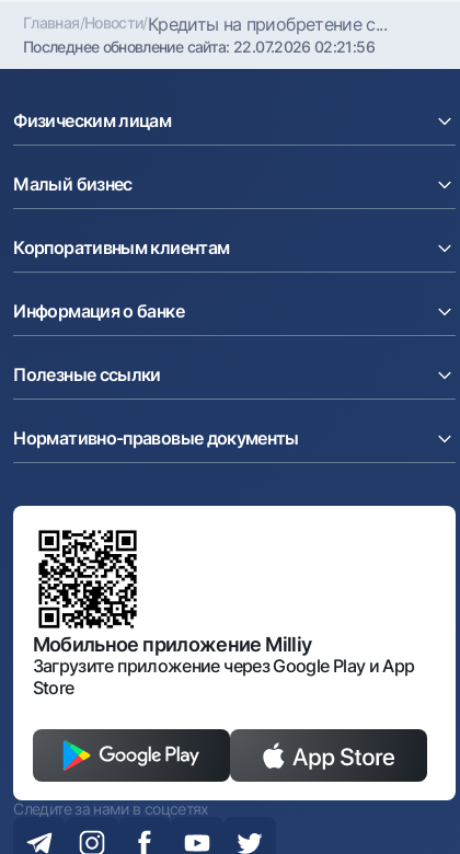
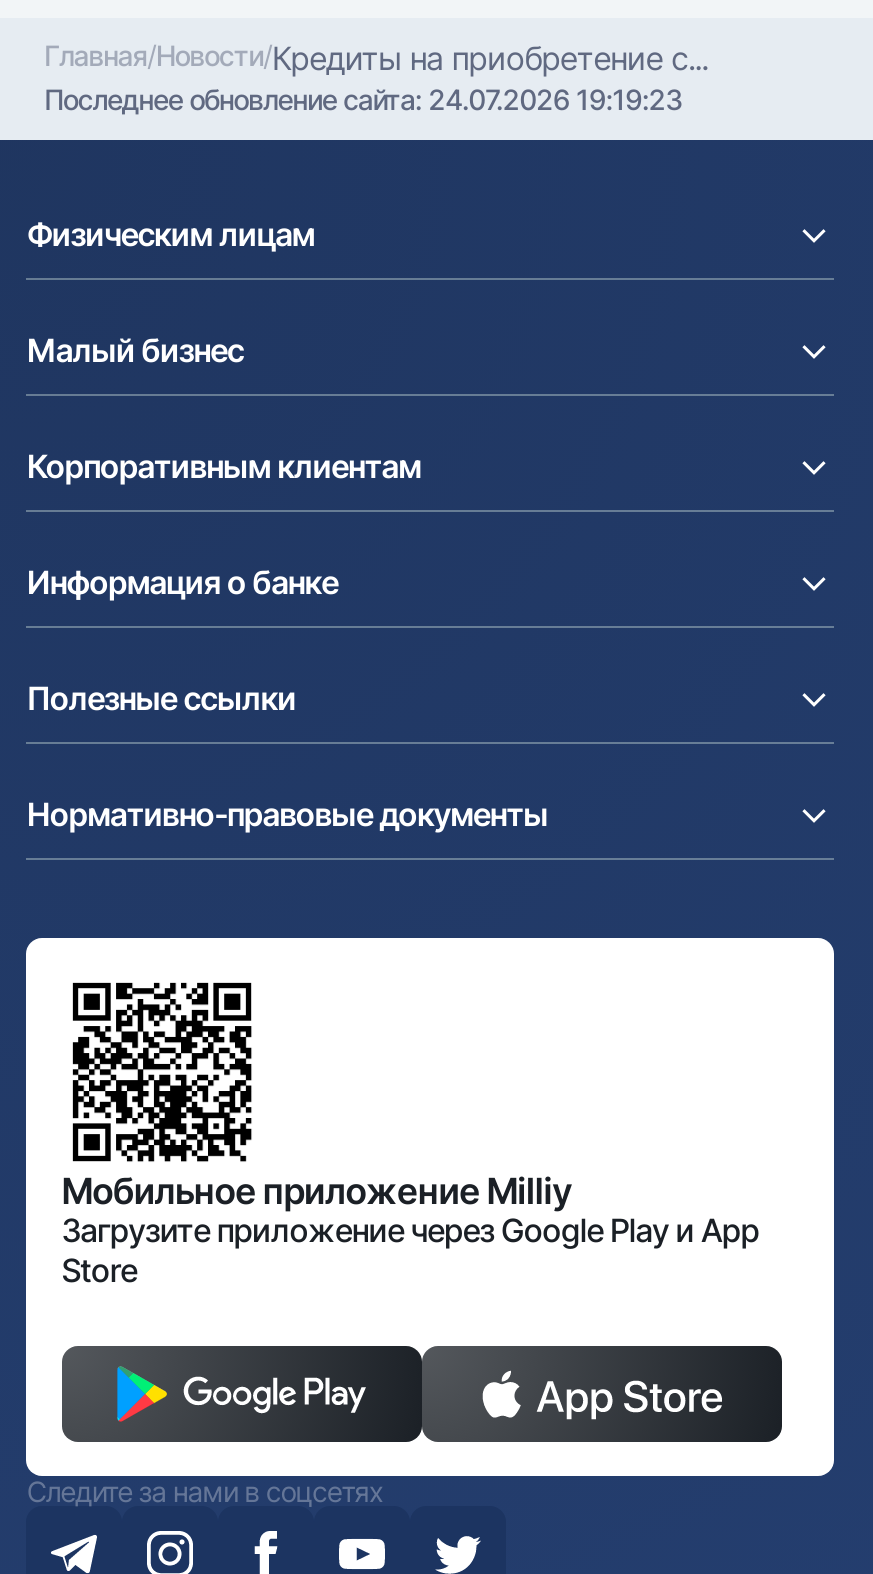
- Последнее обновление сайта: 22.07.2026 02:21:56
+ Последнее обновление сайта: 24.07.2026 19:19:23
